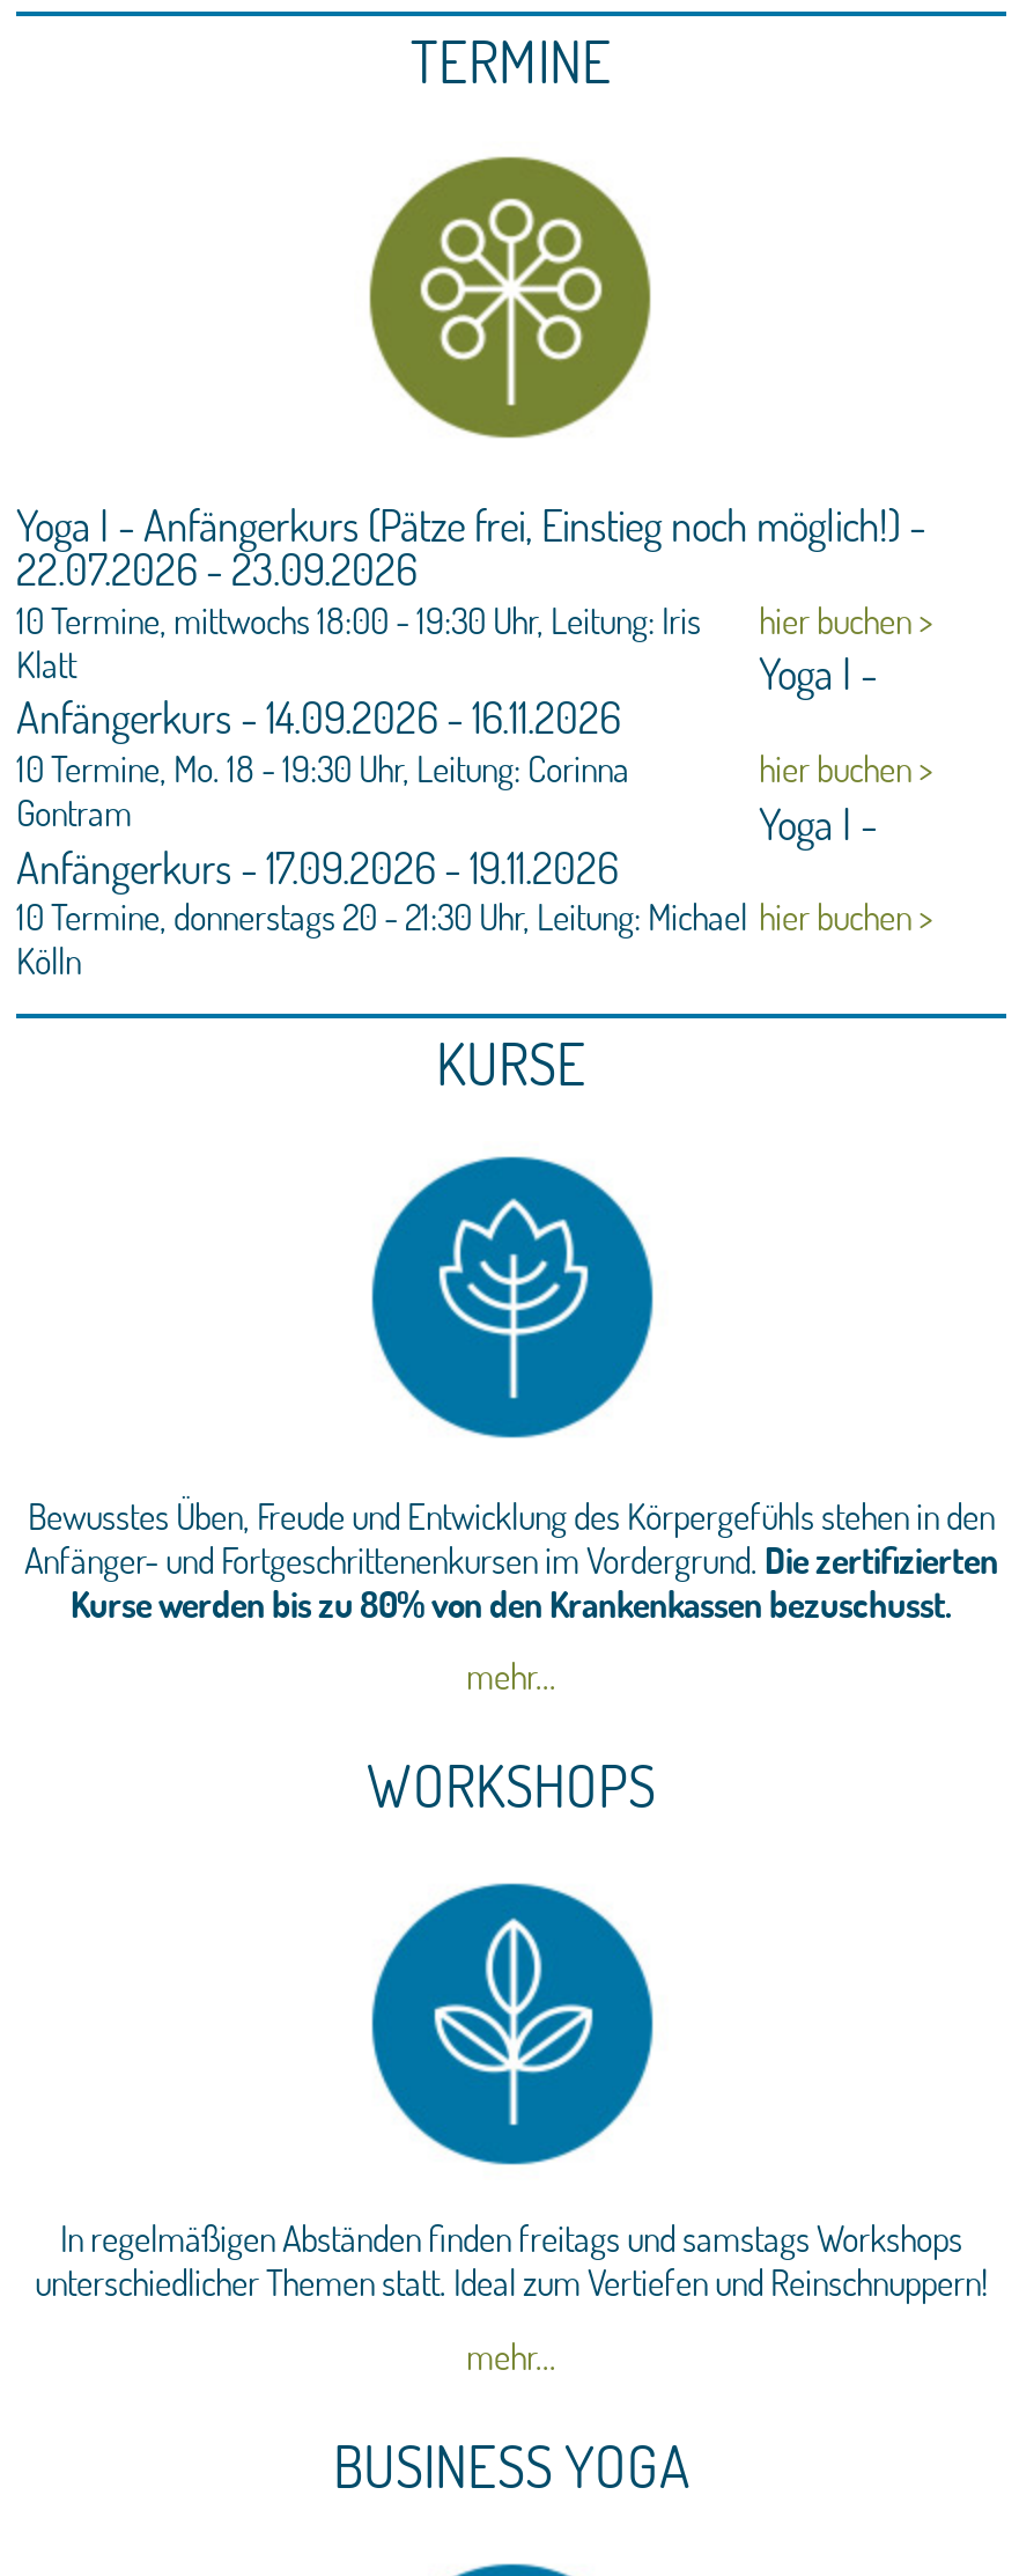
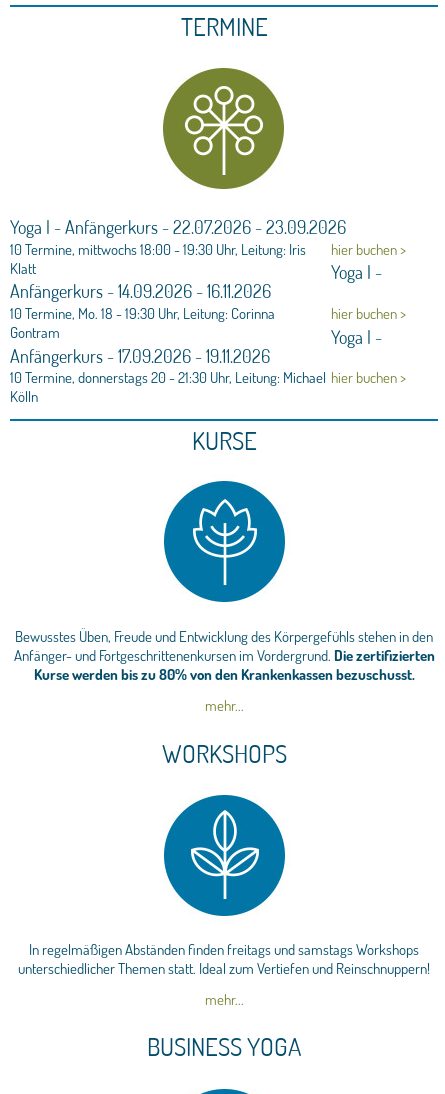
- Yoga I - Anfängerkurs (Pätze frei, Einstieg noch möglich!) -
- 22.07.2026 - 23.09.2026
+ Yoga I - Anfängerkurs - 22.07.2026 - 23.09.2026
